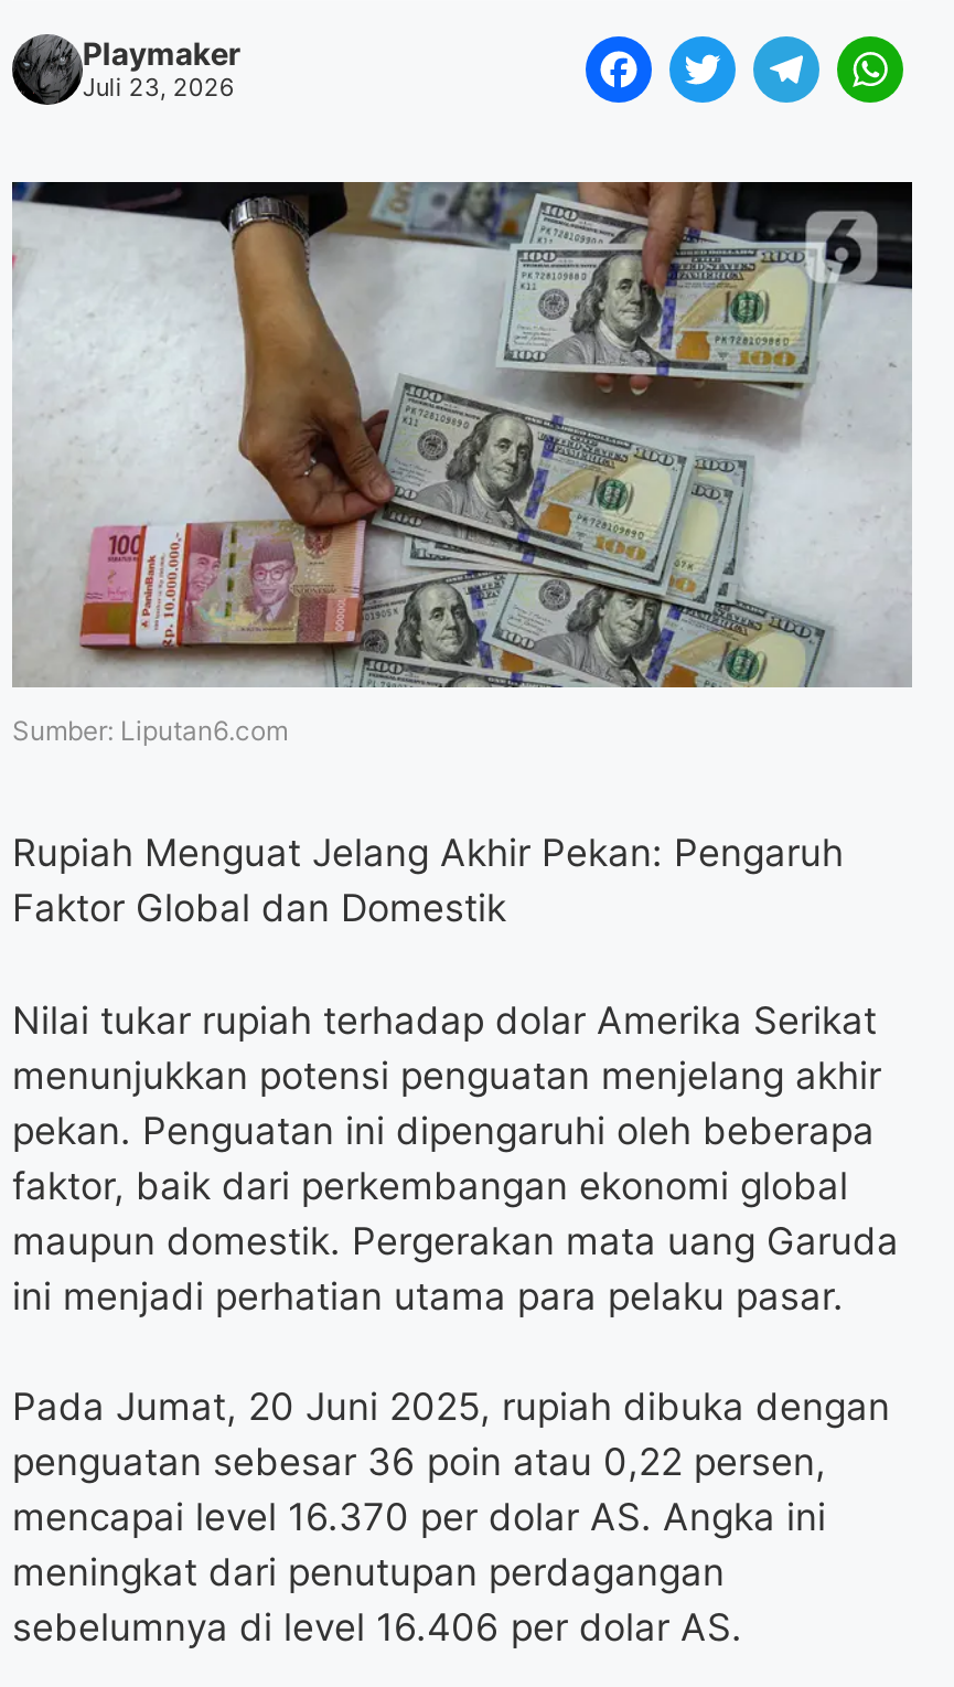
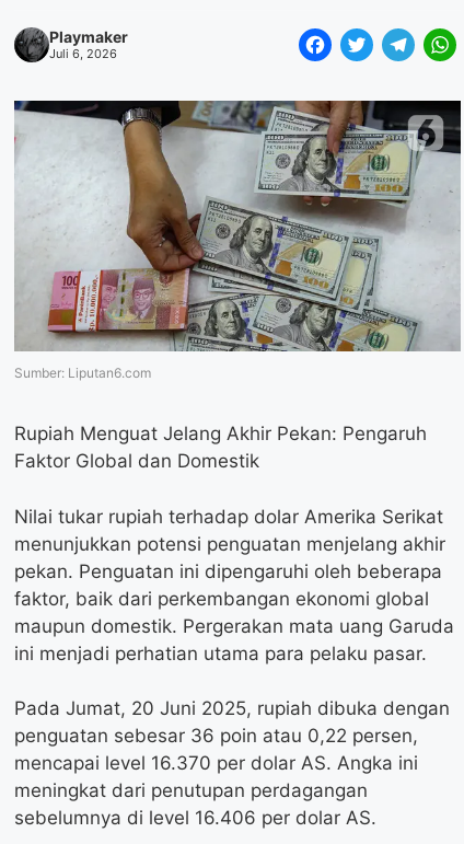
- Juli 23, 2026
+ Juli 6, 2026
